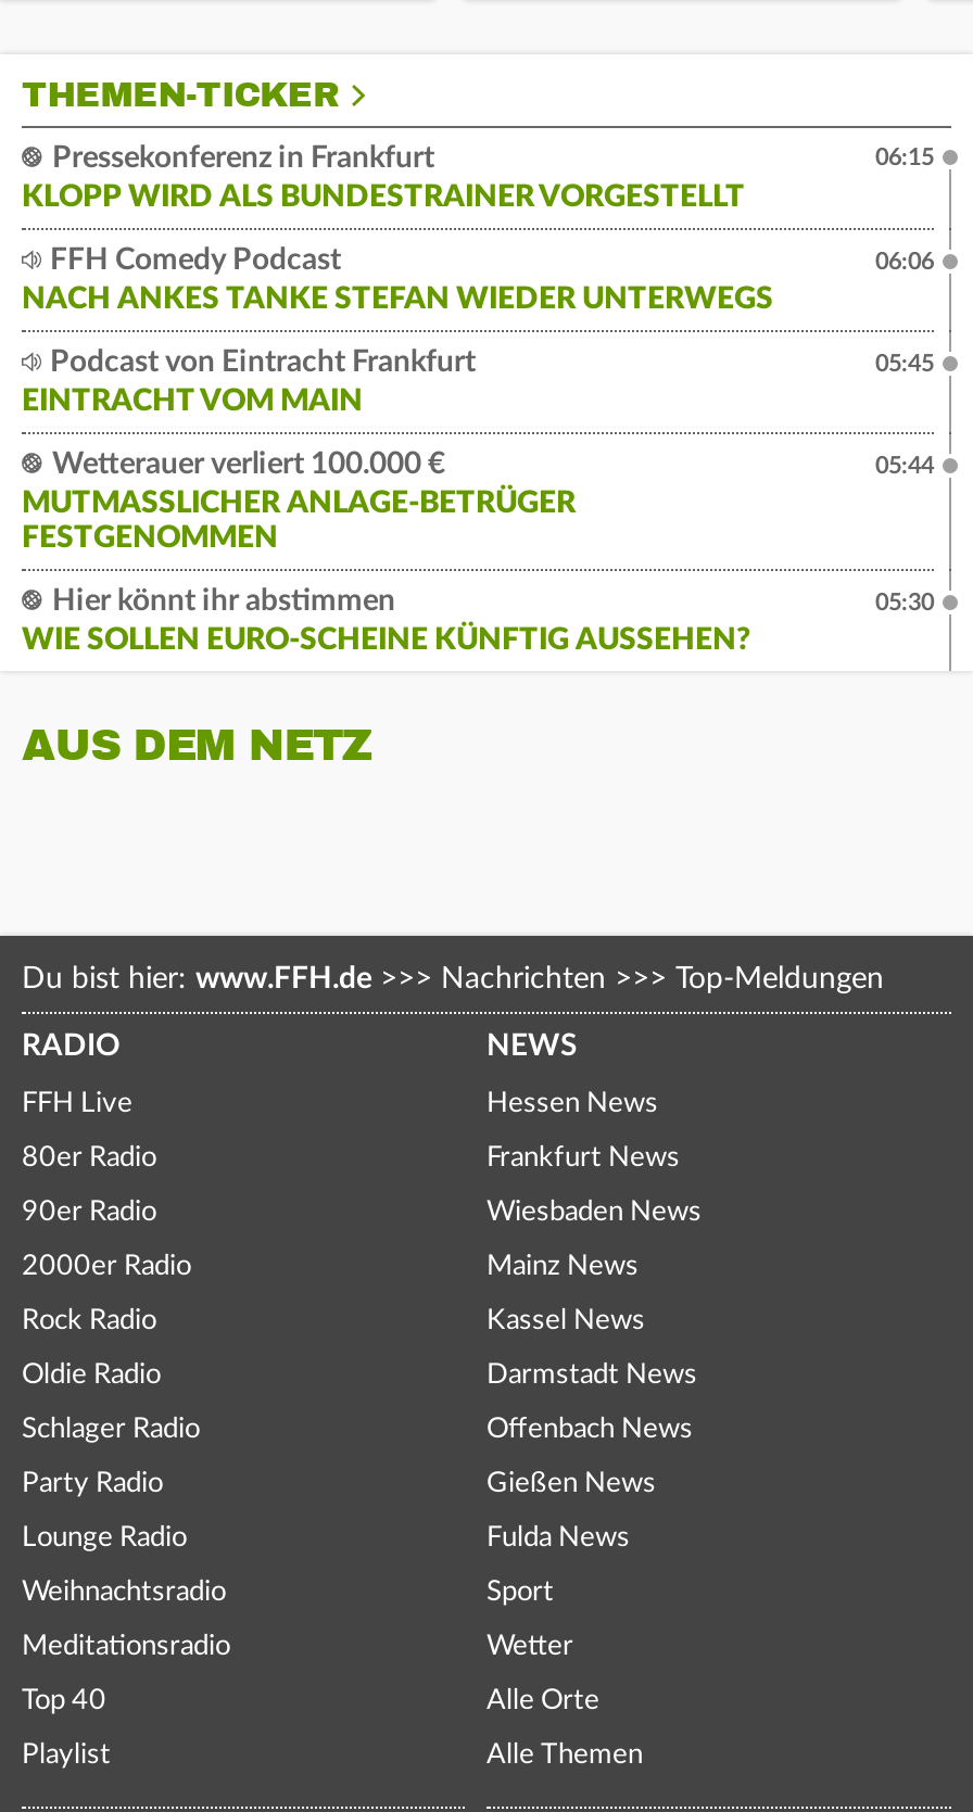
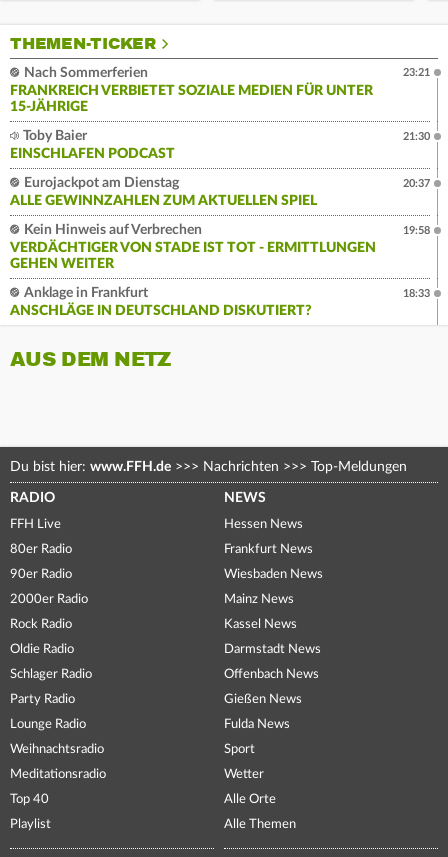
- Pressekonferenz in Frankfurt
- KLOPP WIRD ALS BUNDESTRAINER VORGESTELLT
+ Nach Sommerferien
+ FRANKREICH VERBIETET SOZIALE MEDIEN FÜR UNTER
+ 15-JÄHRIGE

- 06:15
+ 23:21

- FFH Comedy Podcast
- NACH ANKES TANKE STEFAN WIEDER UNTERWEGS
+ Toby Baier
+ EINSCHLAFEN PODCAST

- 06:06
+ 21:30

- Podcast von Eintracht Frankfurt
- EINTRACHT VOM MAIN
+ Eurojackpot am Dienstag
+ ALLE GEWINNZAHLEN ZUM AKTUELLEN SPIEL

- 05:45
+ 20:37

- Wetterauer verliert 100.000 €
- MUTMASSLICHER ANLAGE-BETRÜGER F
- ESTGENOMMEN
+ Kein Hinweis auf Verbrechen
+ VERDÄCHTIGER VON STADE IST TOT - ERMITTLUNGEN
+ GEHEN WEITER

- 05:44
+ 19:58

- Hier könnt ihr abstimmen
- WIE SOLLEN EURO-SCHEINE KÜNFTIG AUSSEHEN?
+ Anklage in Frankfurt
+ ANSCHLÄGE IN DEUTSCHLAND DISKUTIERT?

- 05:30
+ 18:33
